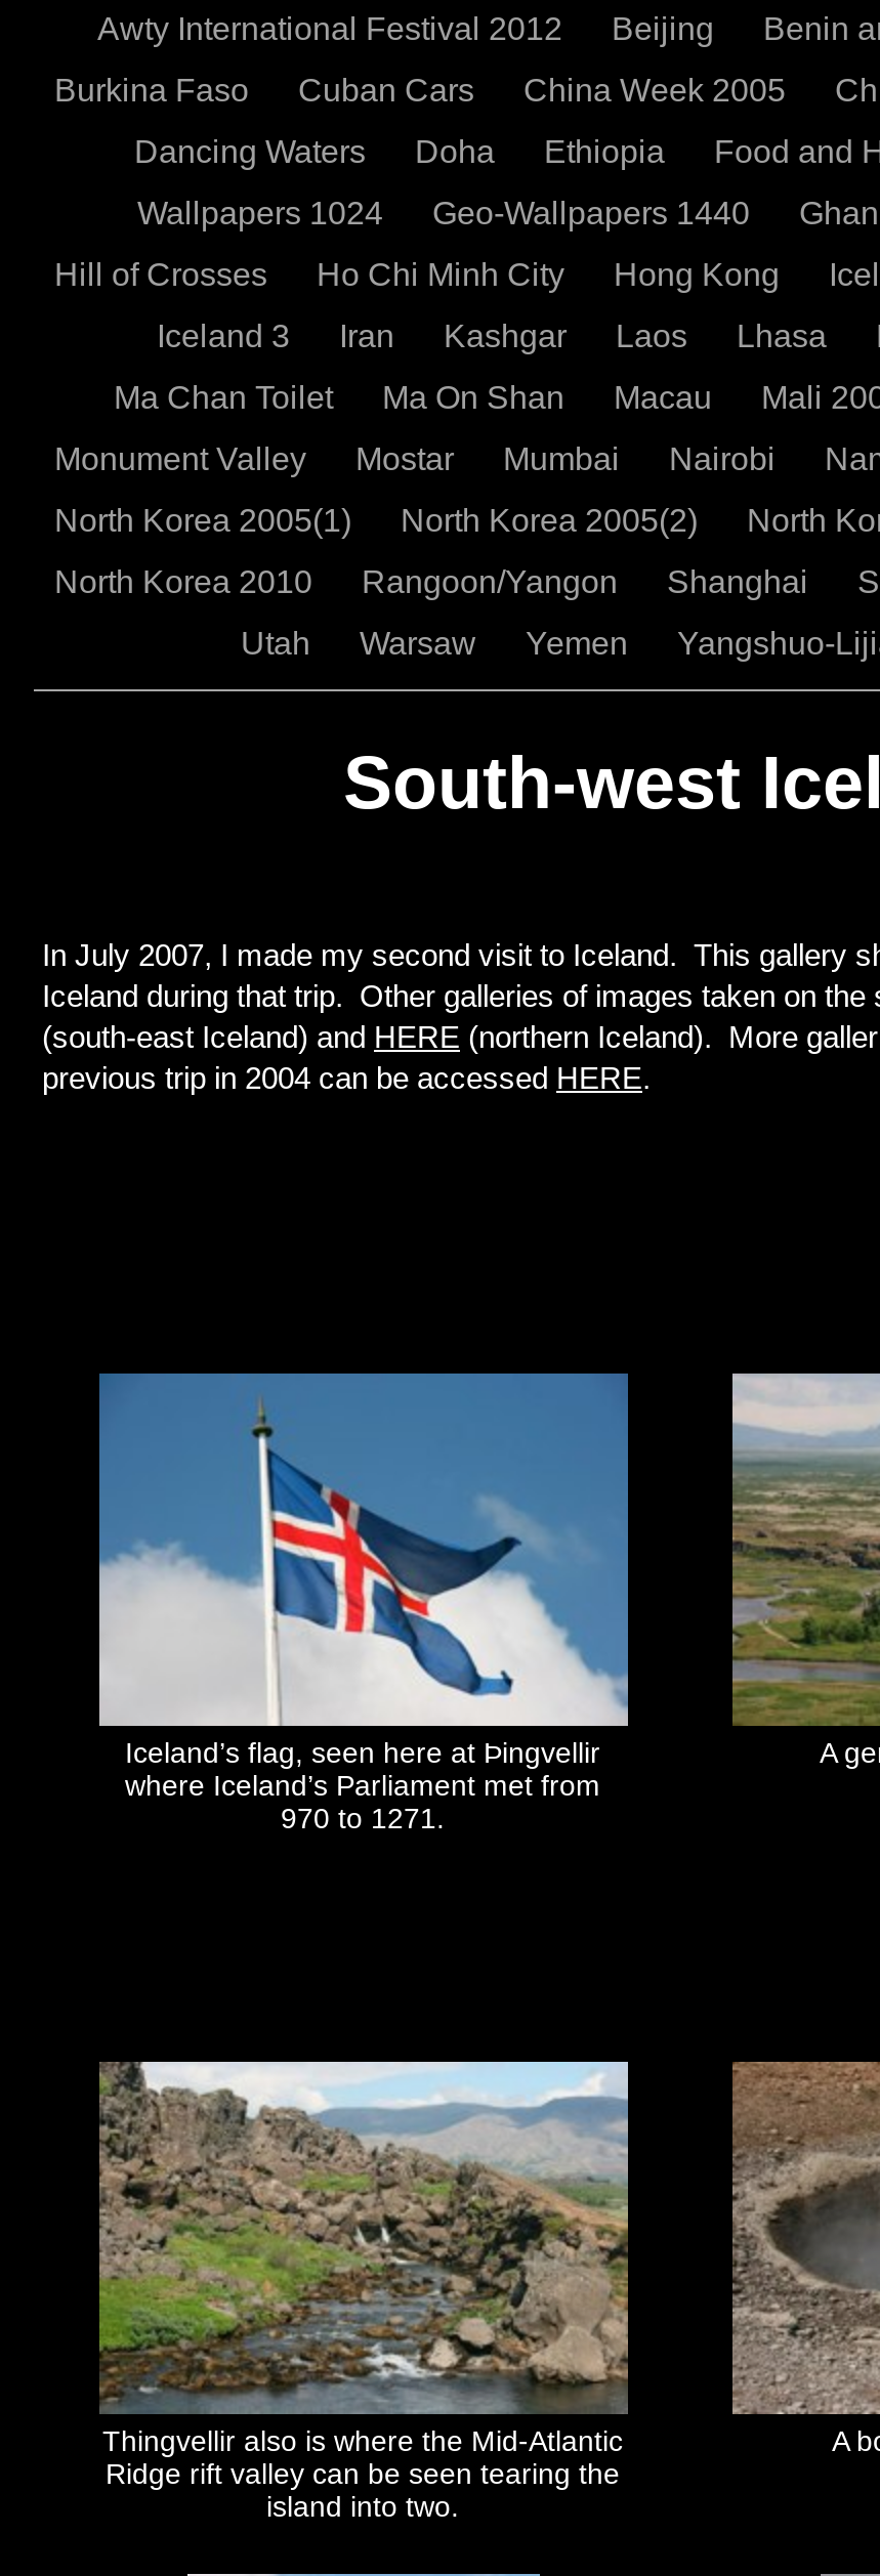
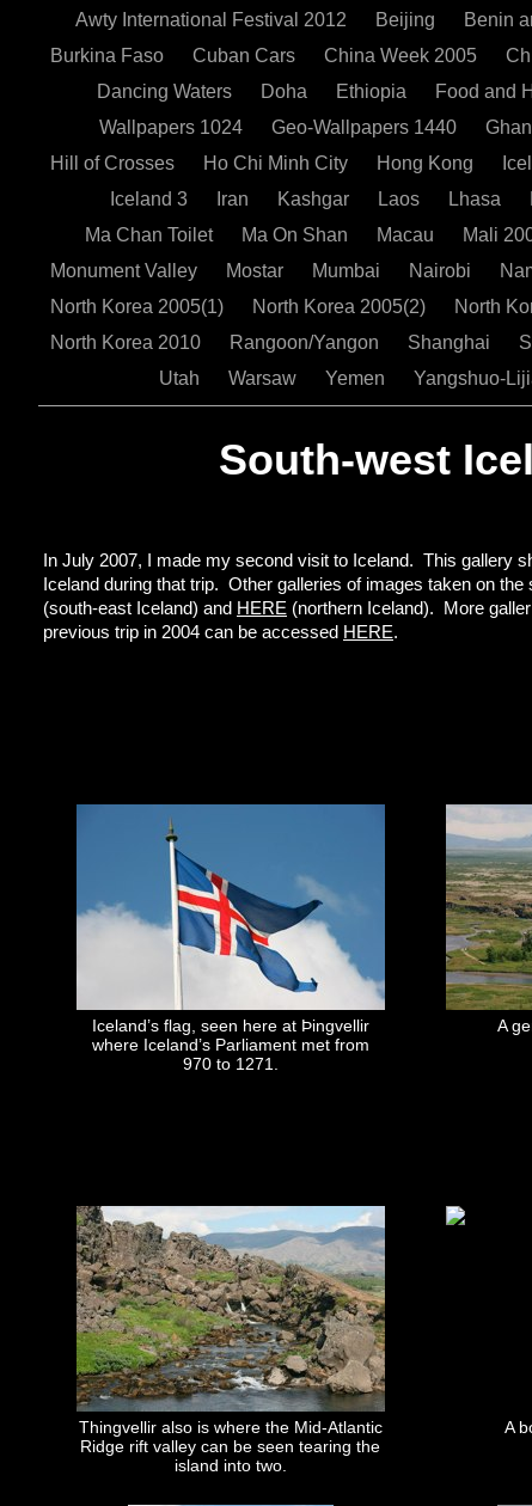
- [image]
